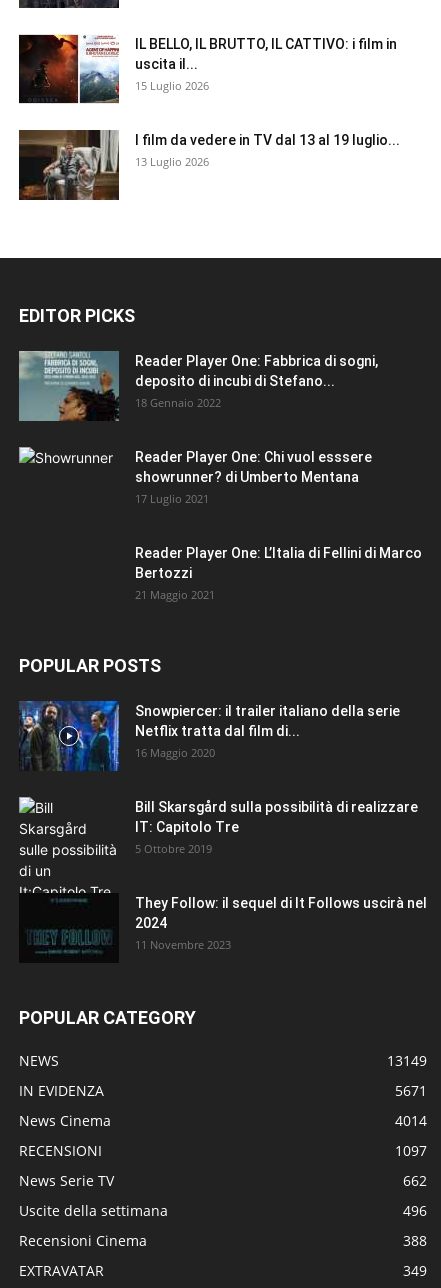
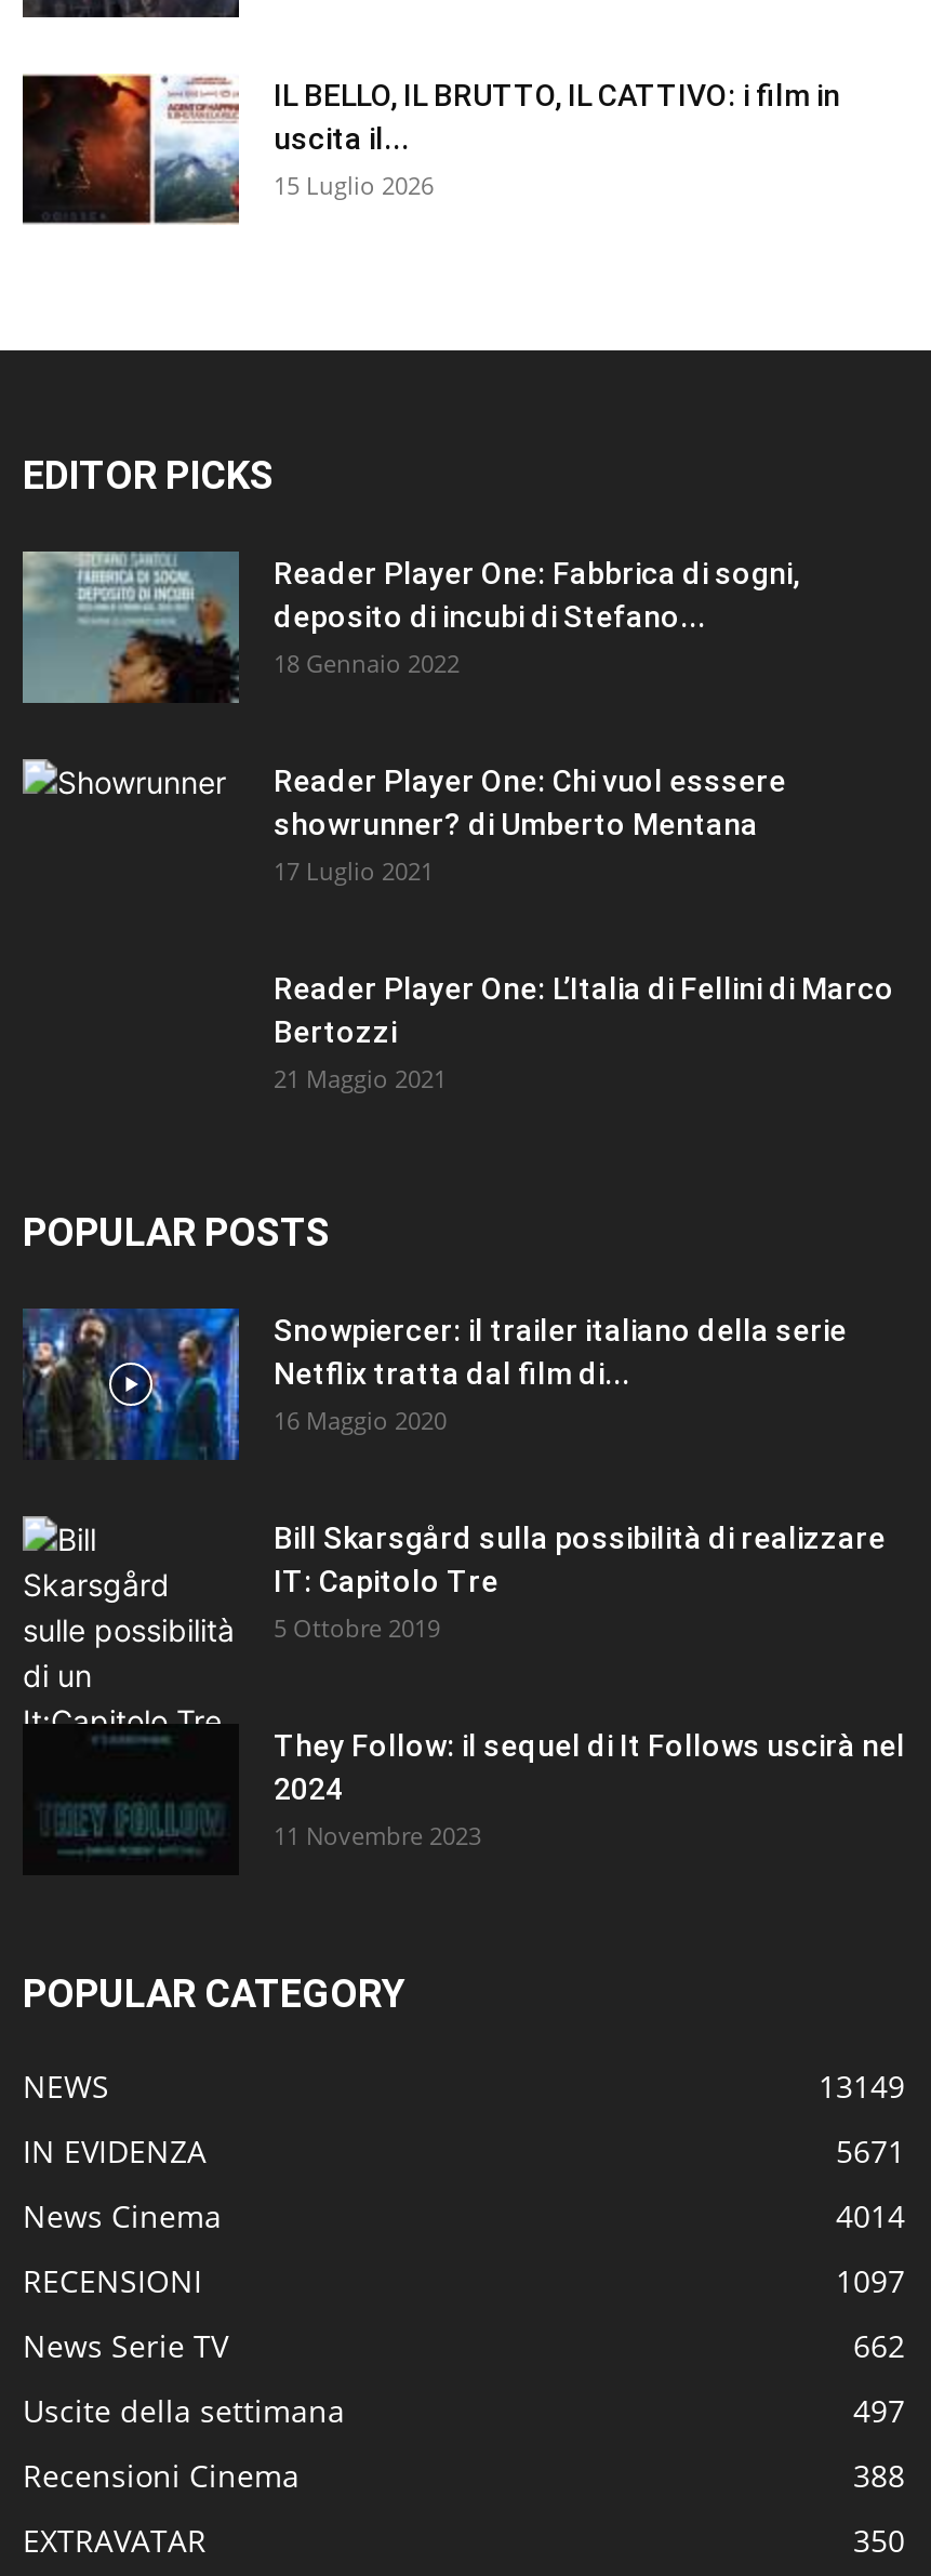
- [image]
- I film da vedere in TV dal 13 al 19 luglio...
- 13 Luglio 2026

- 496
+ 497

- 349
+ 350
